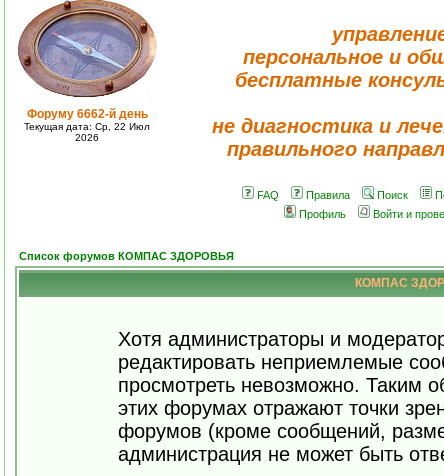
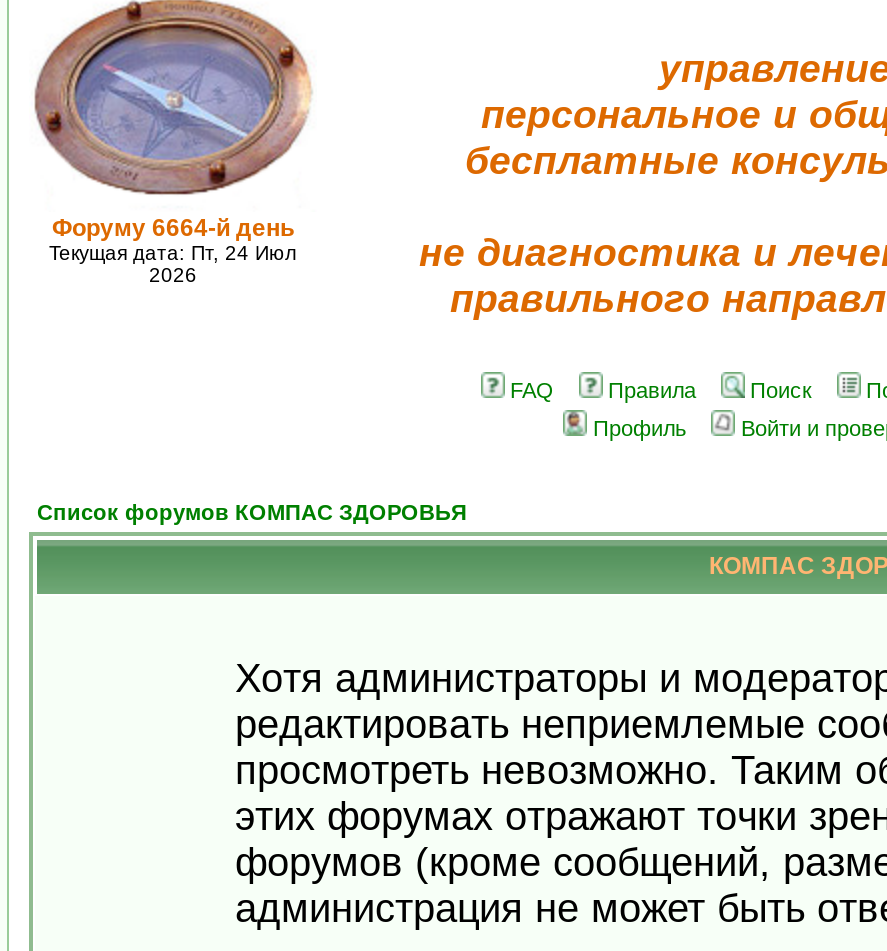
- Форуму 6662-й день
+ Форуму 6664-й день

- Текущая дата: Ср, 22 Июл
+ Текущая дата: Пт, 24 Июл
